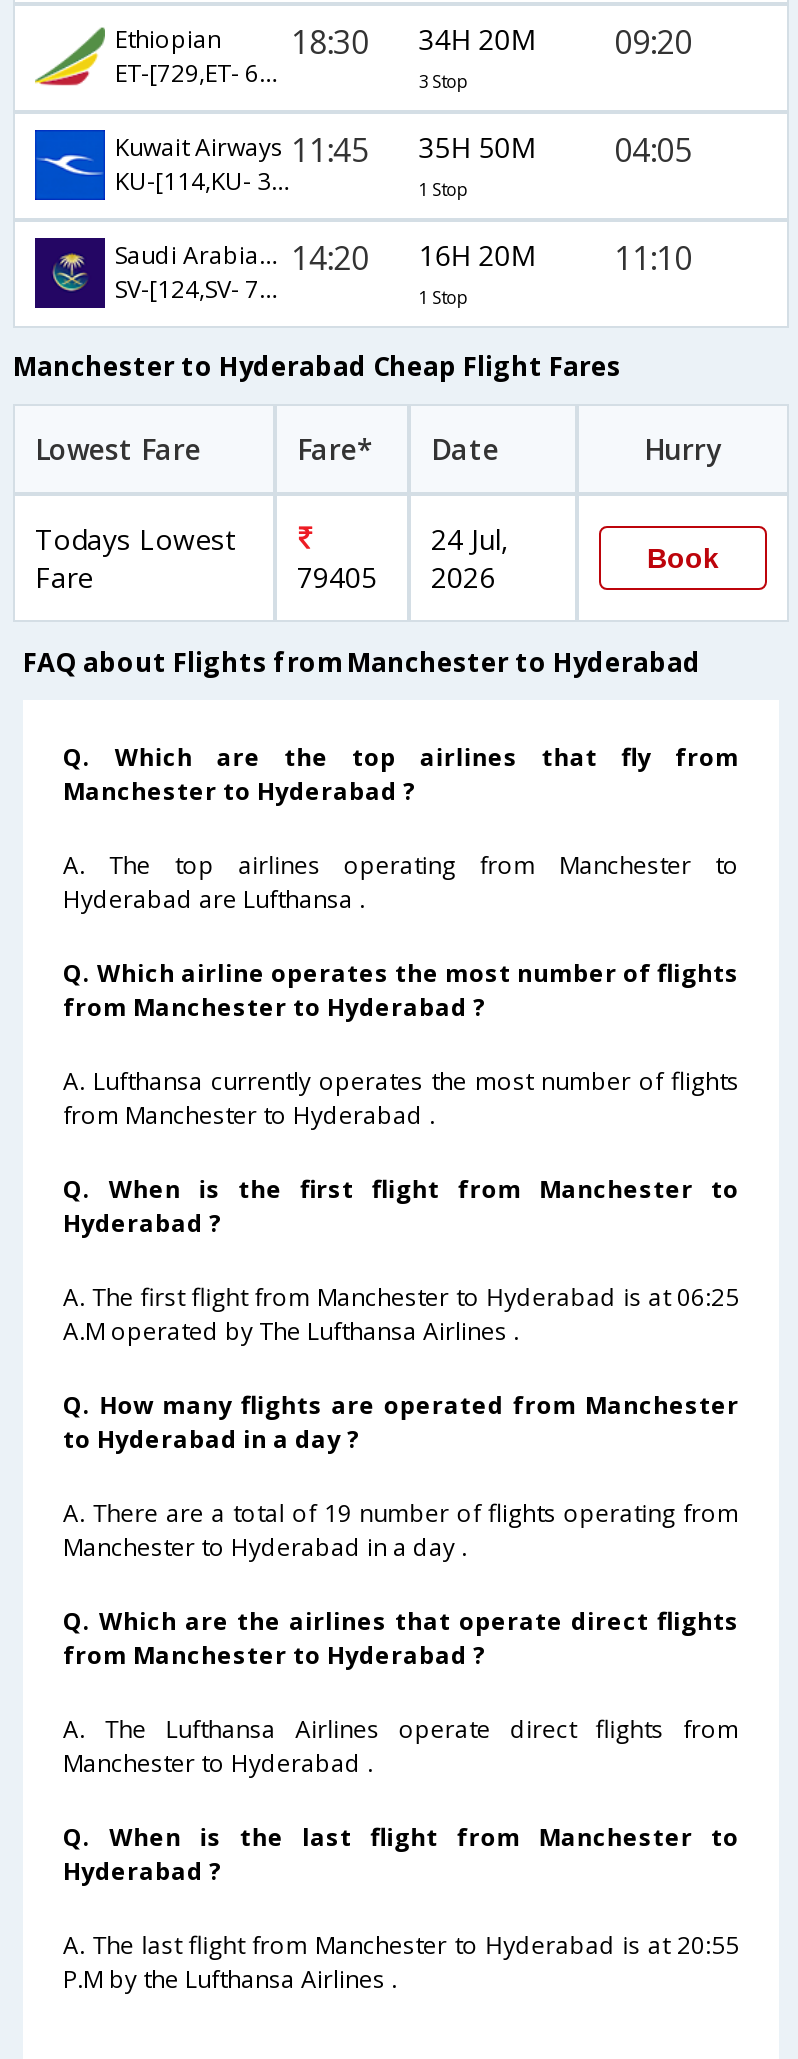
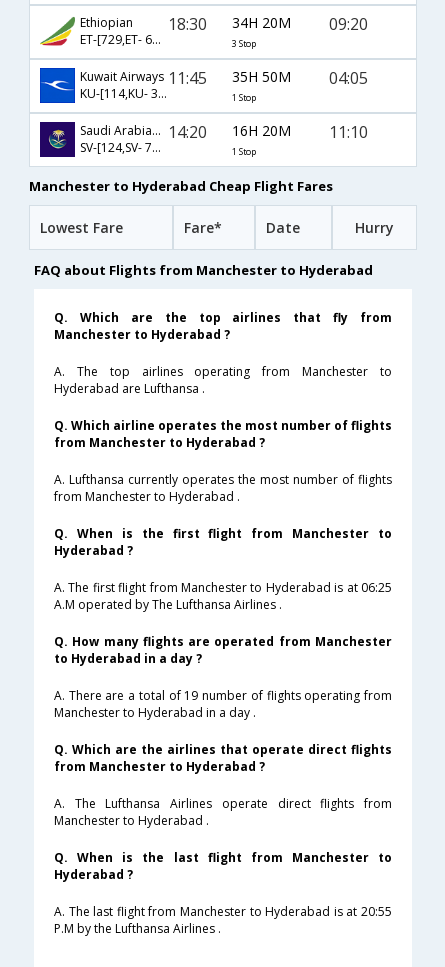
- Todays Lowest
- Fare
- 79405

- 24 Jul,
- 2026
- Book
